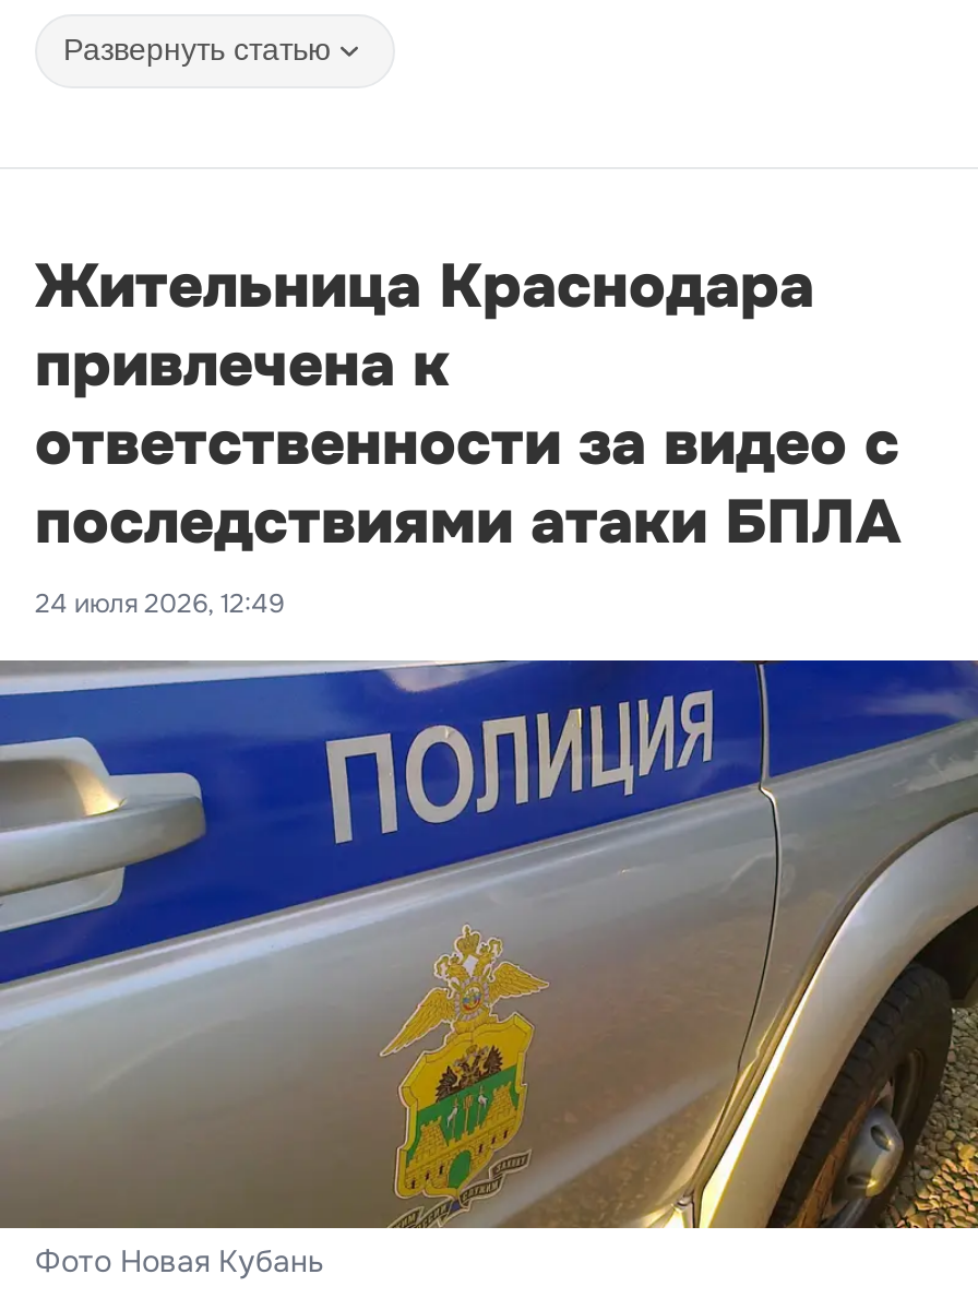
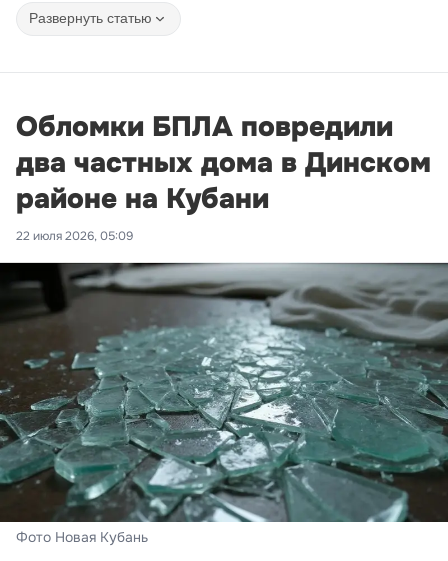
- Жительница Краснодара
- привлечена к
- ответственности за видео с
- последствиями атаки БПЛА
- 24 июля 2026, 12:49
+ Обломки БПЛА повредили
+ два частных дома в Динском
+ районе на Кубани
+ 22 июля 2026, 05:09

- [image]
+ [image]
